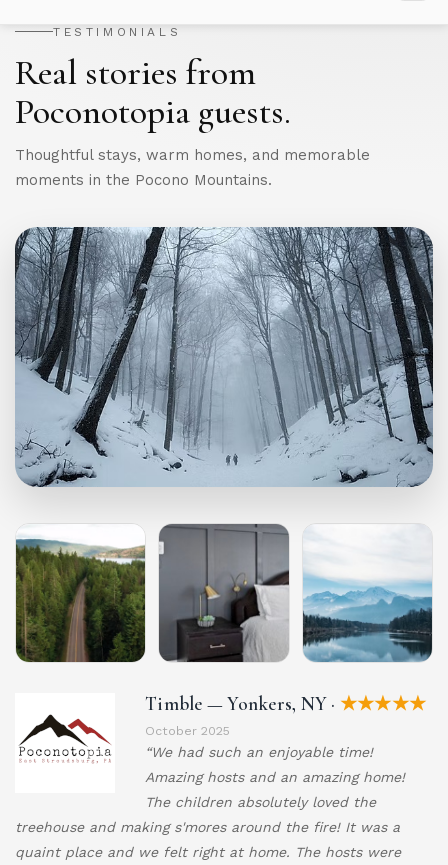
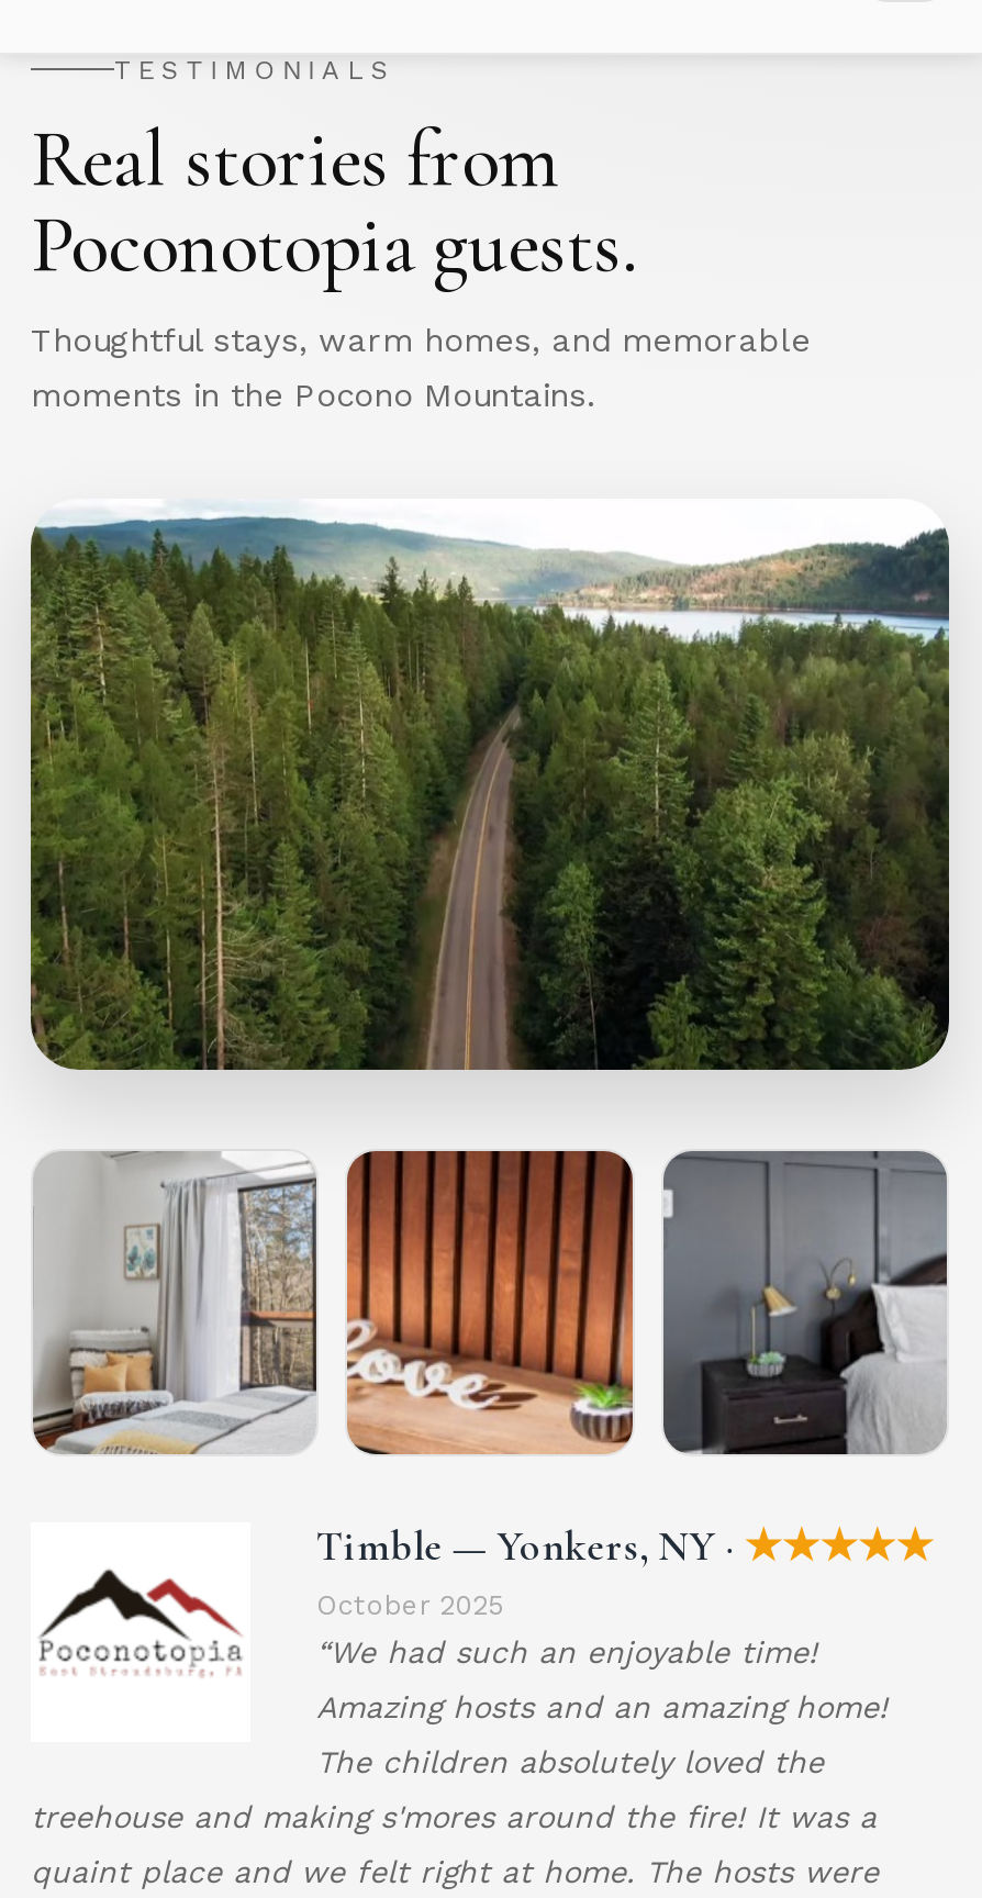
- [image]
+ [image]

- [image]
+ [image]

- [image]
+ [image]

- [image]
+ [image]
